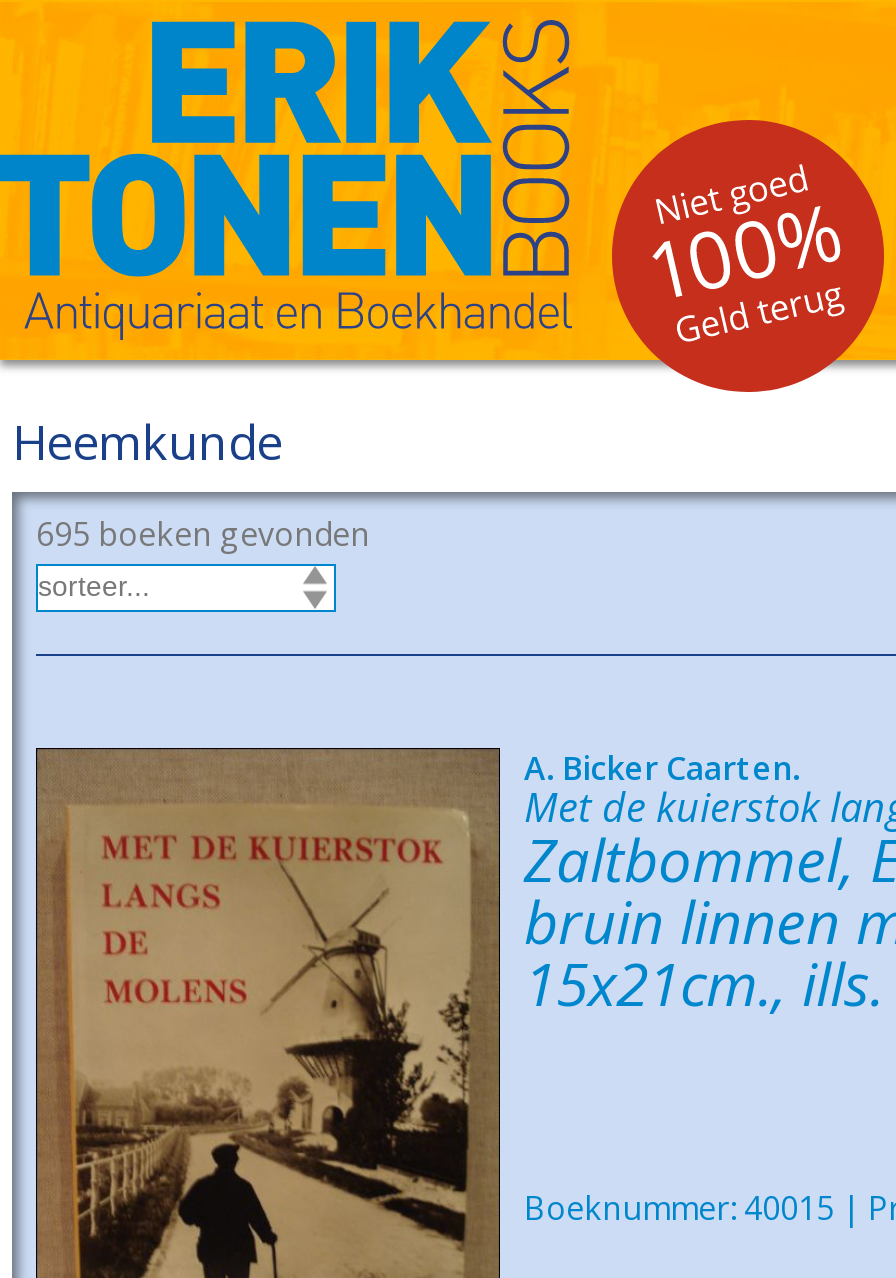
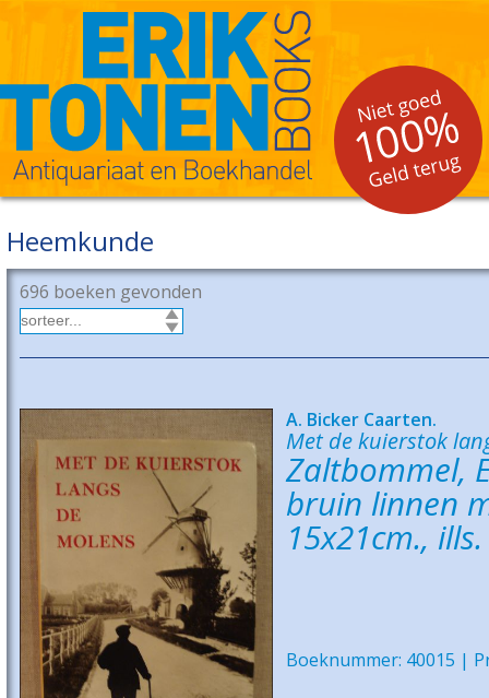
- 695 boeken gevonden
+ 696 boeken gevonden
